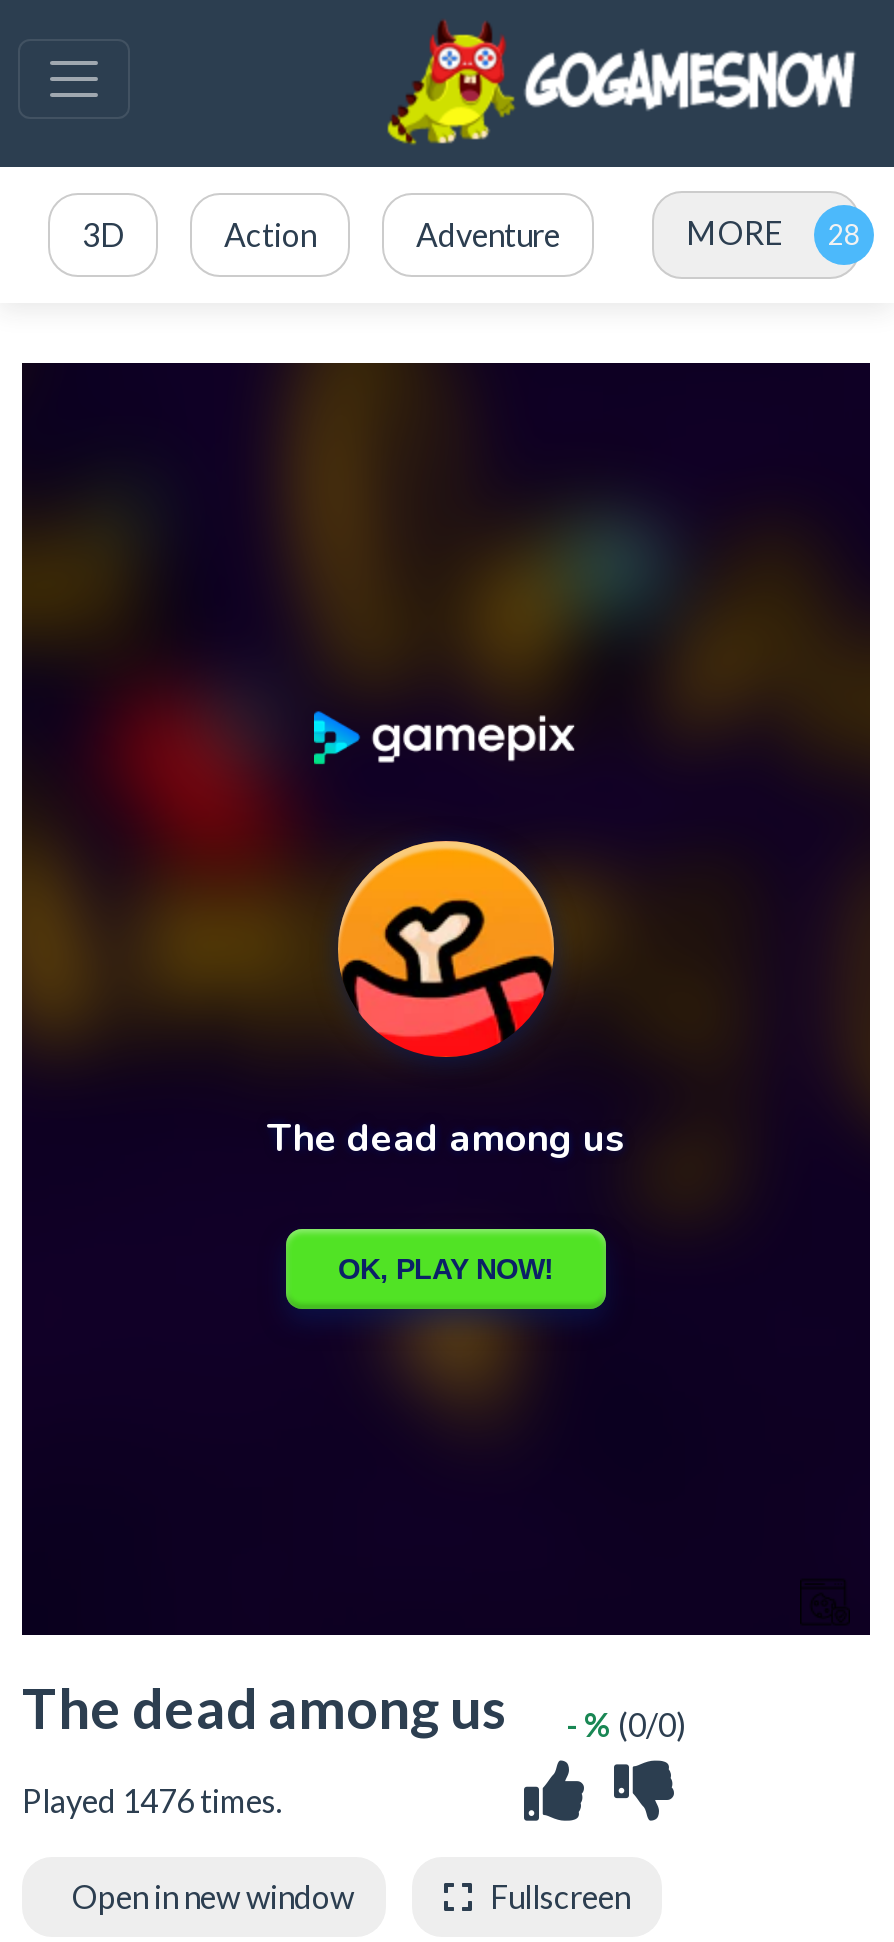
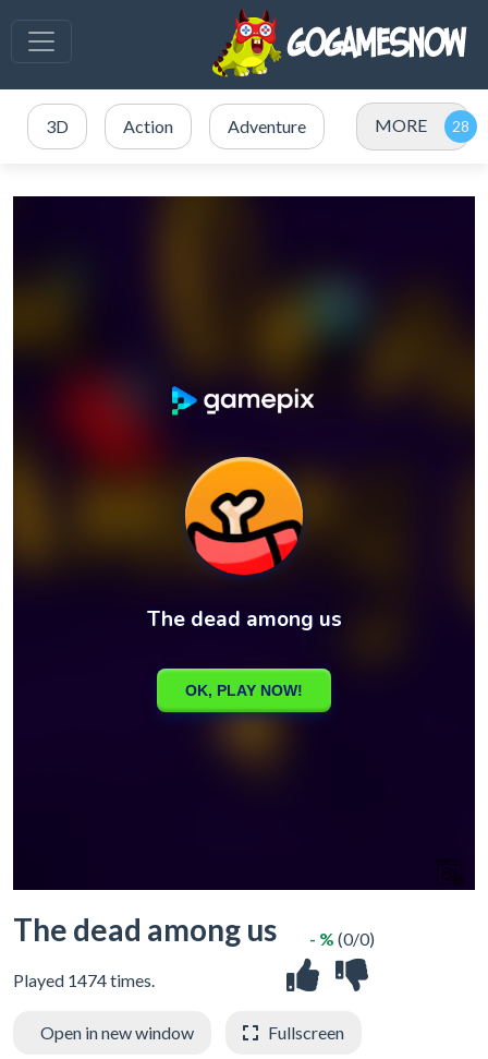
- Played 1476 times.
+ Played 1474 times.
